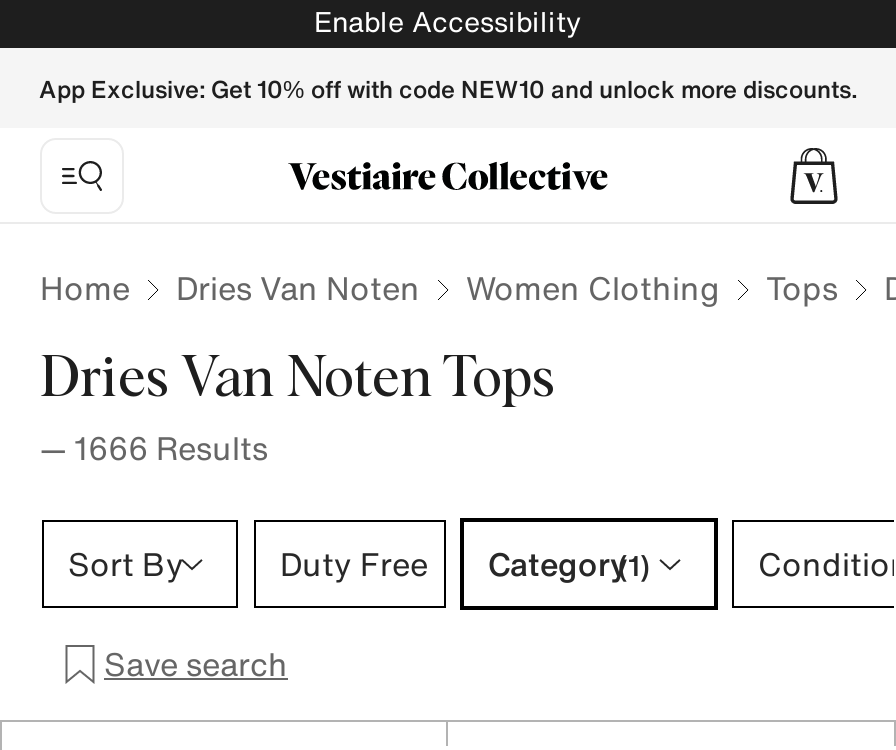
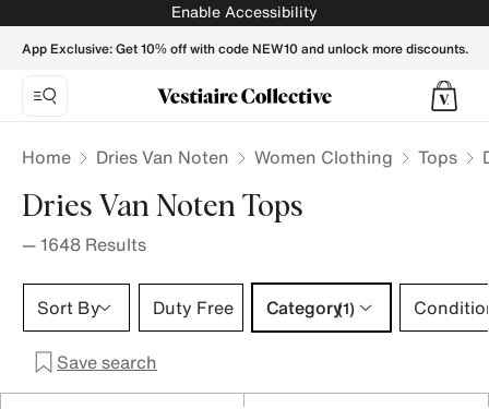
- — 1666 Results
+ — 1648 Results
